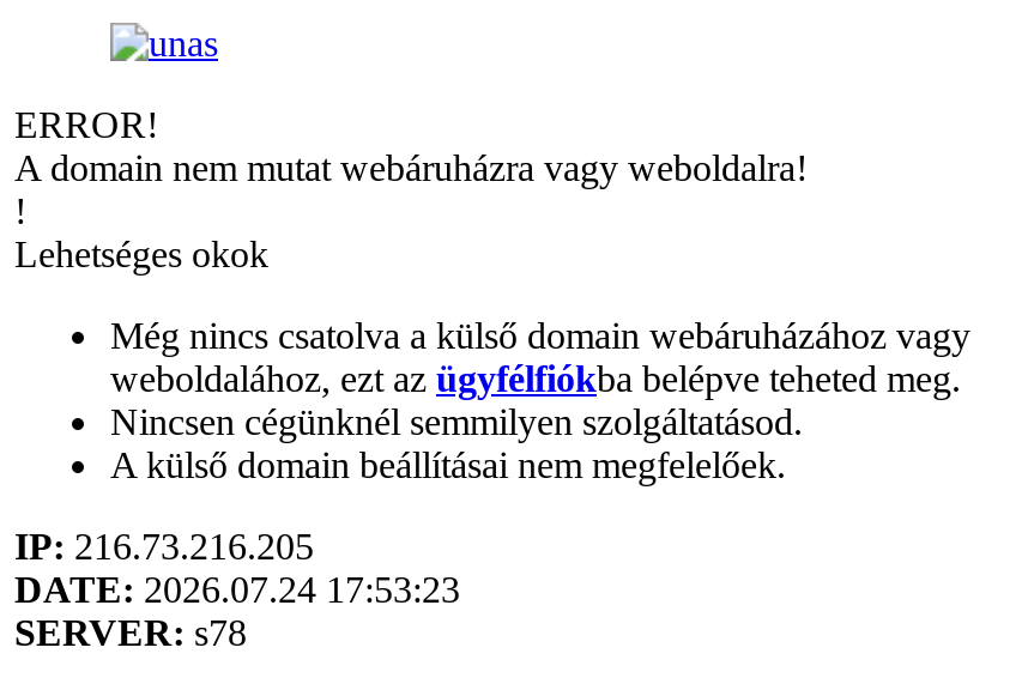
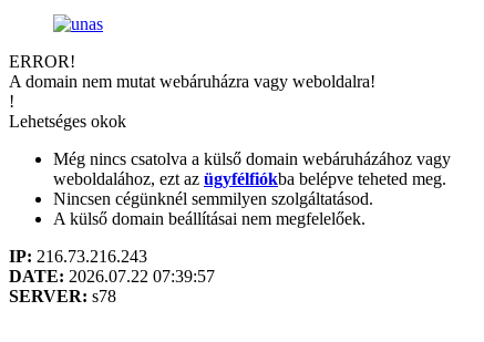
- IP: 216.73.216.205
+ IP: 216.73.216.243

- DATE: 2026.07.24 17:53:23
+ DATE: 2026.07.22 07:39:57
